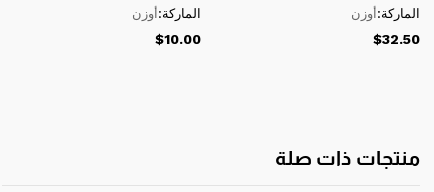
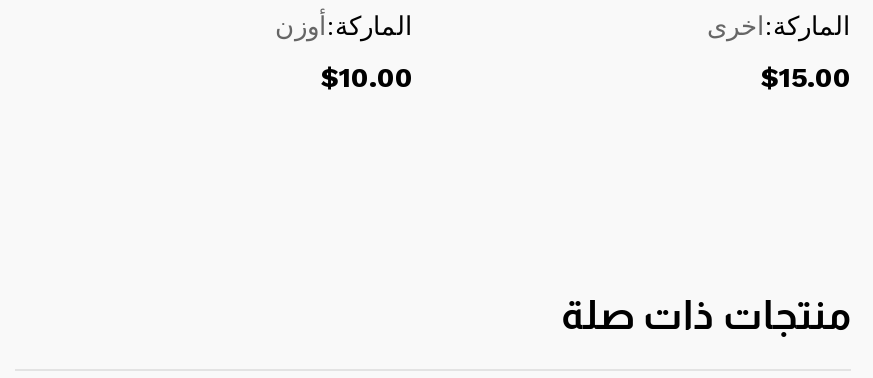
- الماركة:أوزن
+ الماركة:اخرى

- $32.50
+ $15.00
